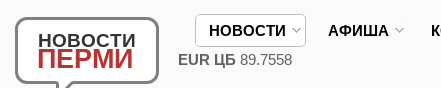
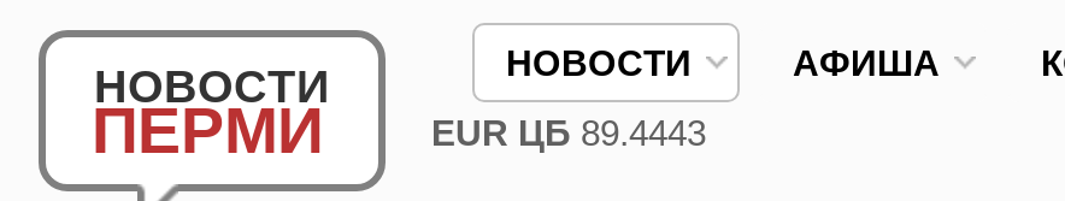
- EUR ЦБ 89.7558
+ EUR ЦБ 89.4443
